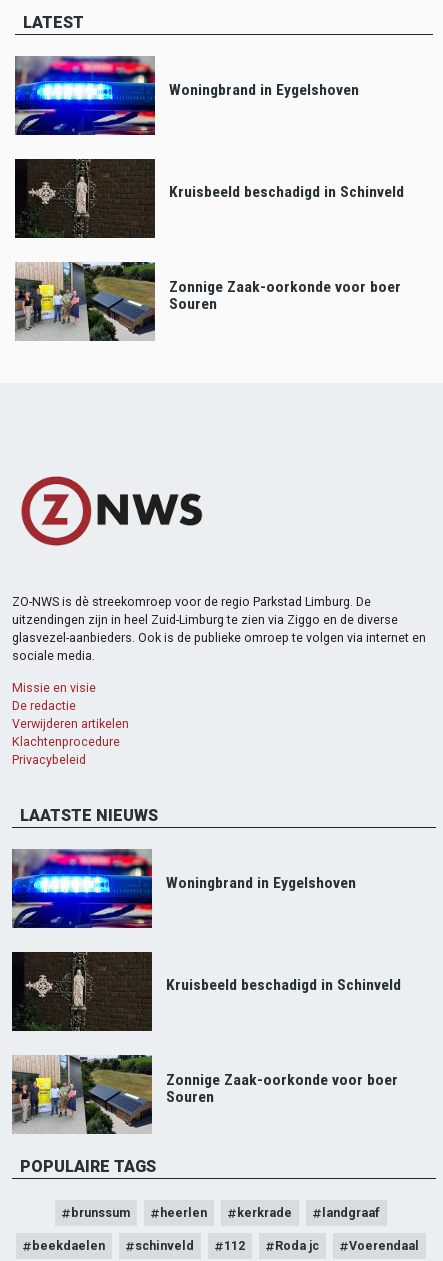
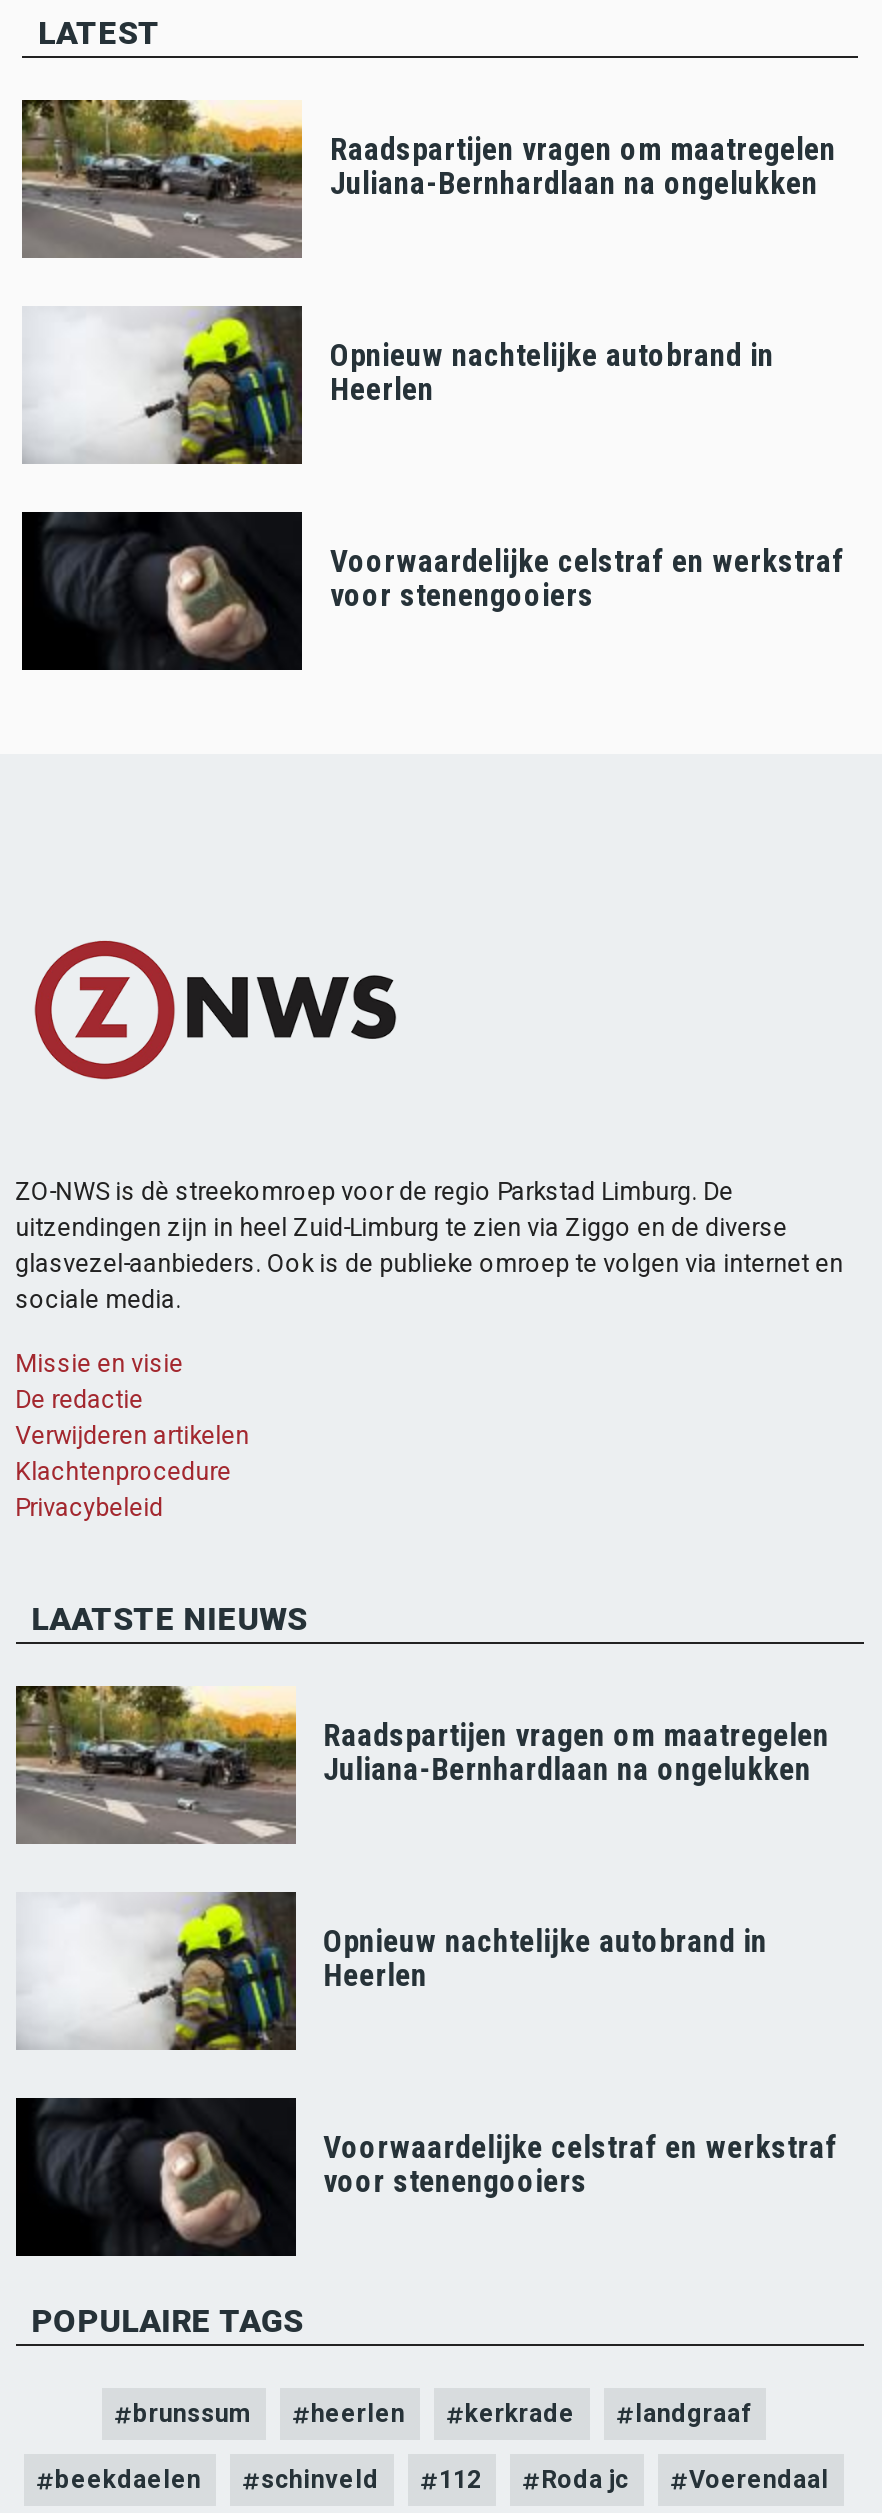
- [image]
- Woningbrand in Eygelshoven
+ [image]
+ Raadspartijen vragen om maatregelen
+ Juliana-Bernhardlaan na ongelukken

- [image]
- Kruisbeeld beschadigd in Schinveld
+ [image]
+ Opnieuw nachtelijke autobrand in
+ Heerlen

- [image]
- Zonnige Zaak-oorkonde voor boer
- Souren
+ [image]
+ Voorwaardelijke celstraf en werkstraf
+ voor stenengooiers

- [image]
- Woningbrand in Eygelshoven
+ [image]
+ Raadspartijen vragen om maatregelen
+ Juliana-Bernhardlaan na ongelukken

- [image]
- Kruisbeeld beschadigd in Schinveld
+ [image]
+ Opnieuw nachtelijke autobrand in
+ Heerlen

- [image]
- Zonnige Zaak-oorkonde voor boer
- Souren
+ [image]
+ Voorwaardelijke celstraf en werkstraf
+ voor stenengooiers
